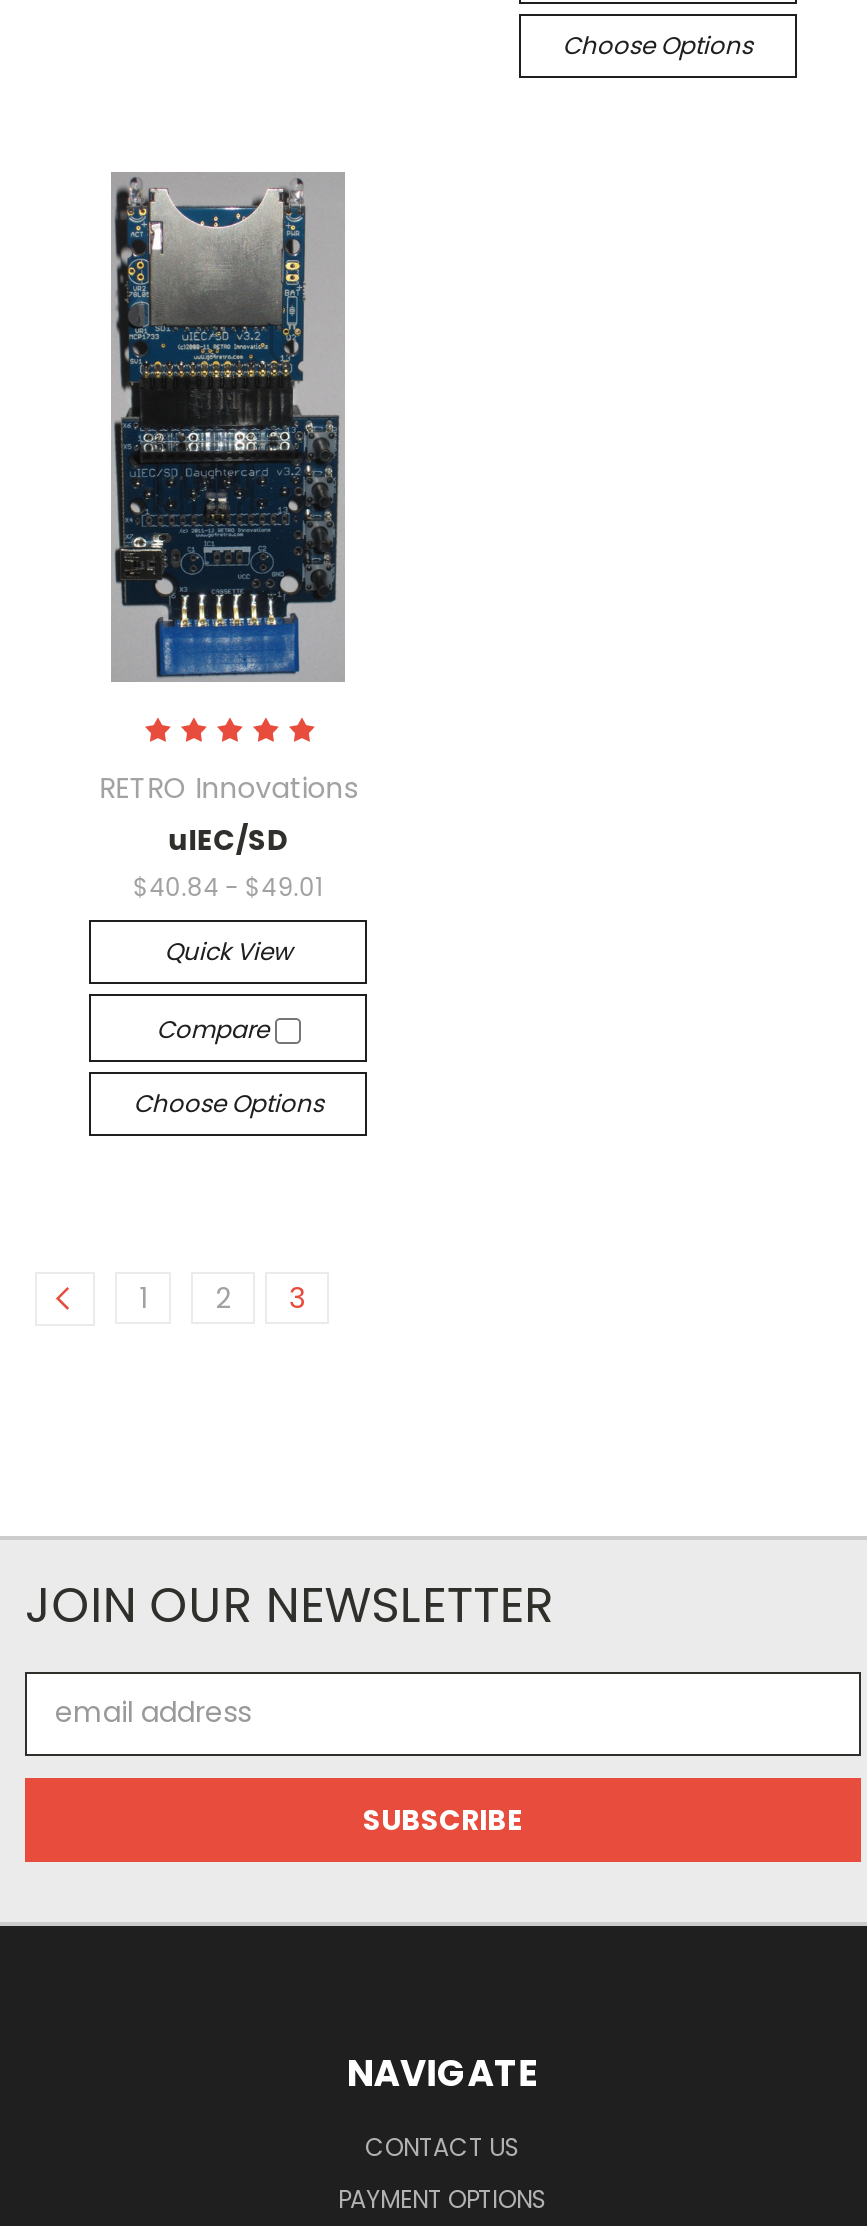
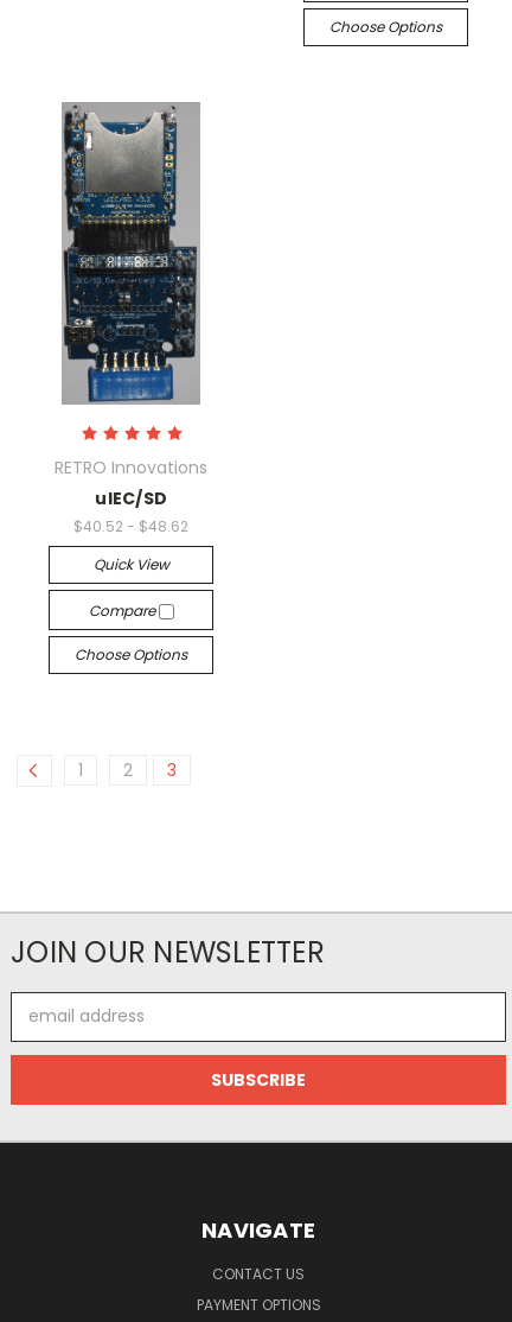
- $40.84 - $49.01
+ $40.52 - $48.62
